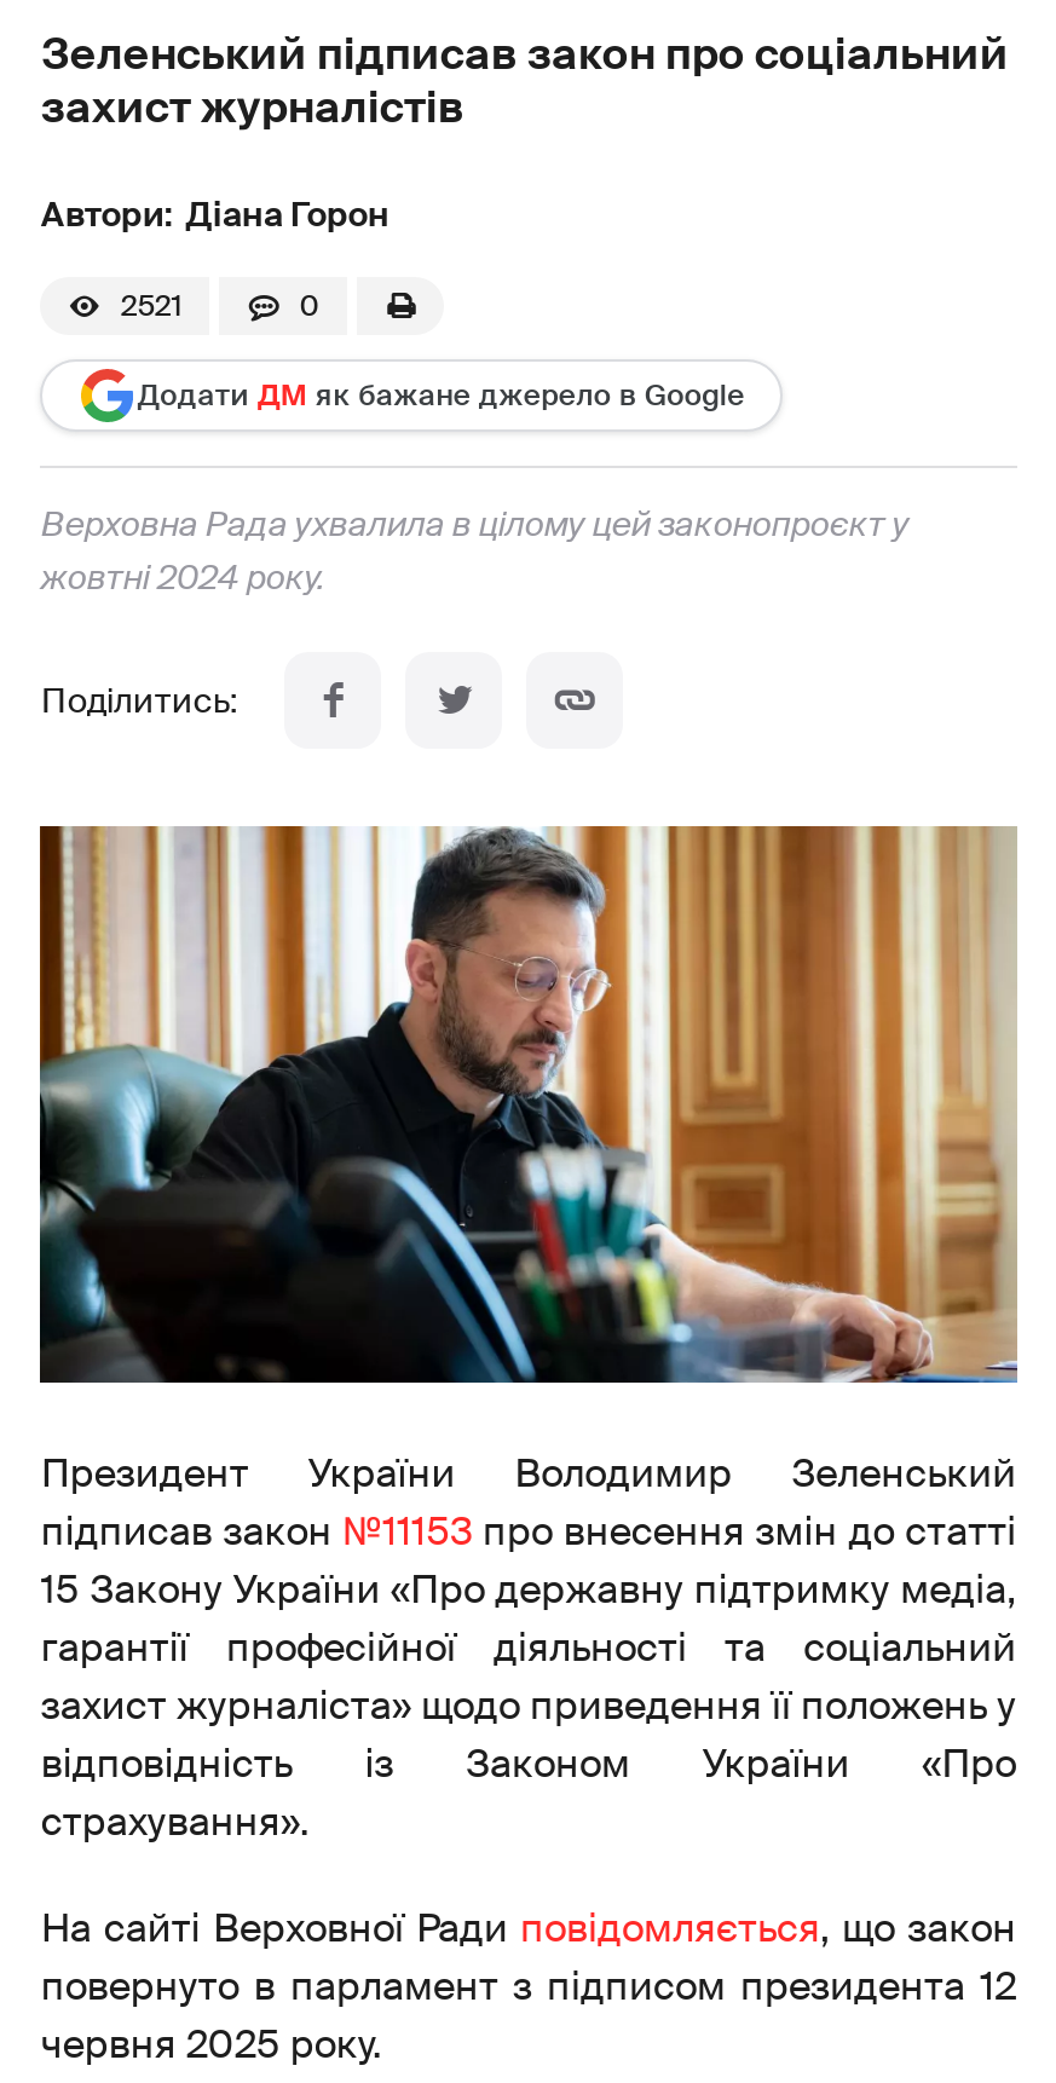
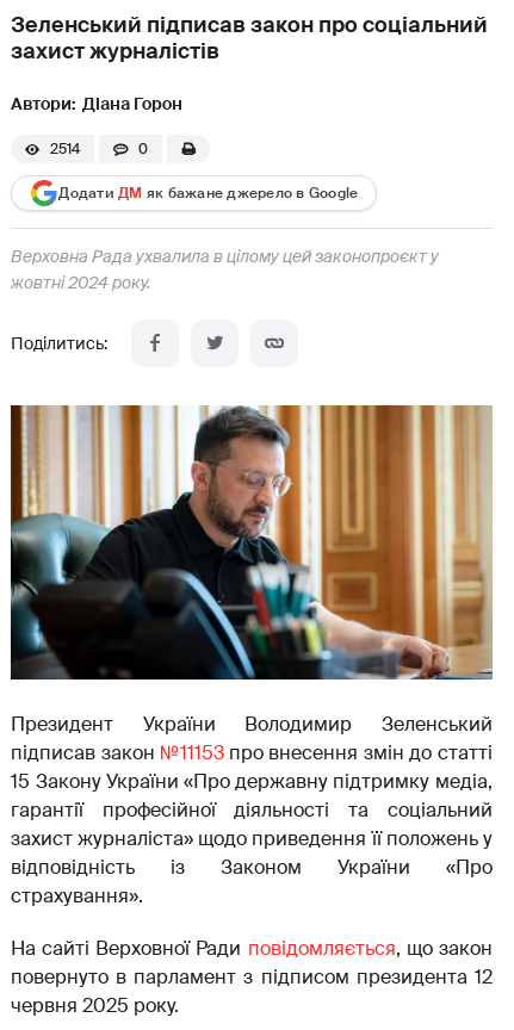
- 2521
+ 2514
